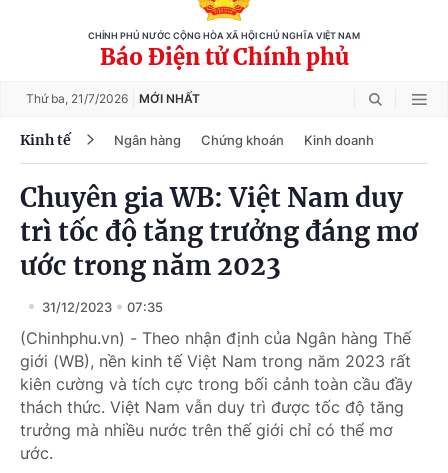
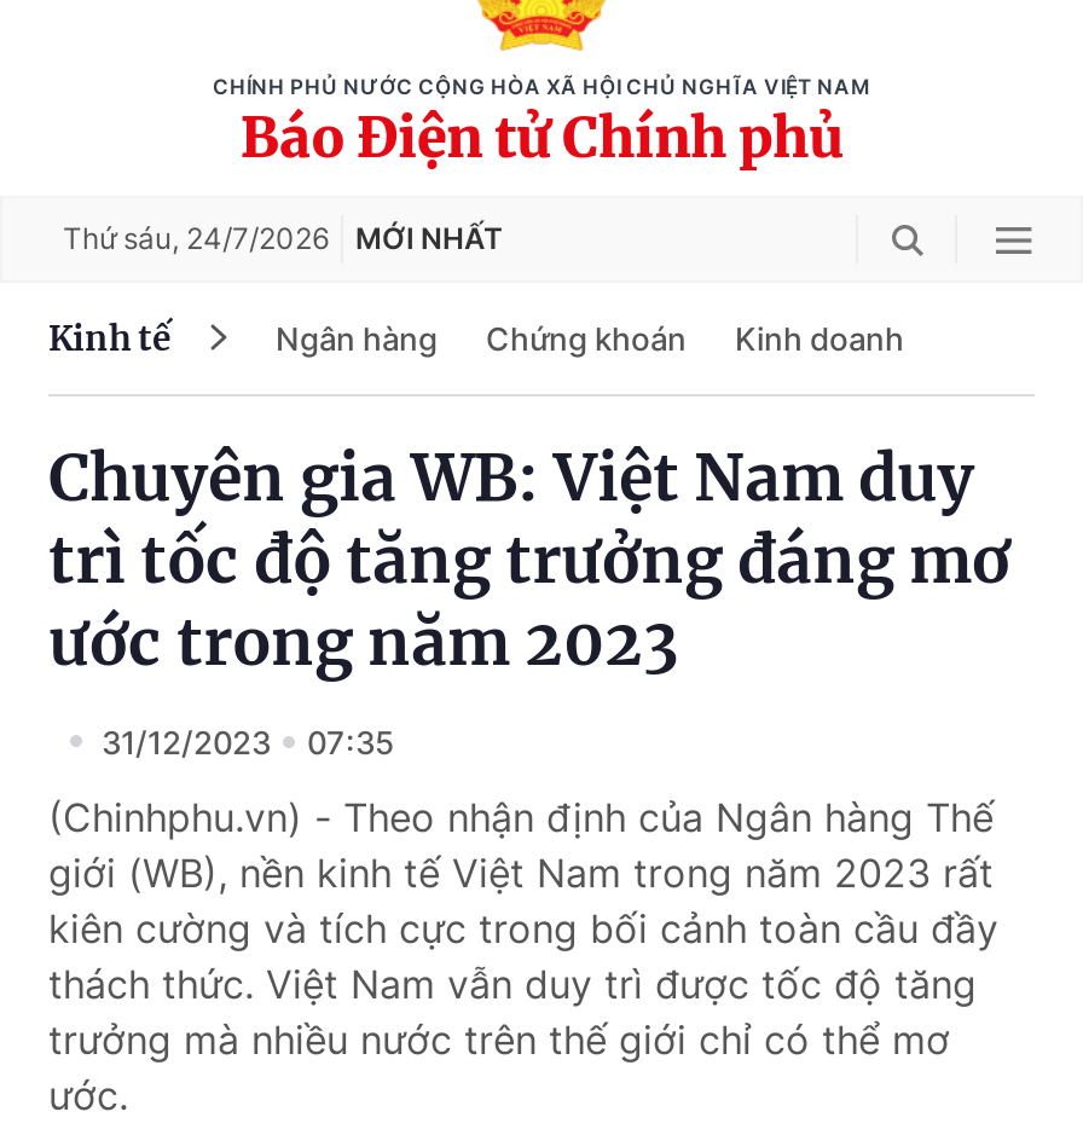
- Thứ ba, 21/7/2026 MỚI NHẤT
+ Thứ sáu, 24/7/2026 MỚI NHẤT
